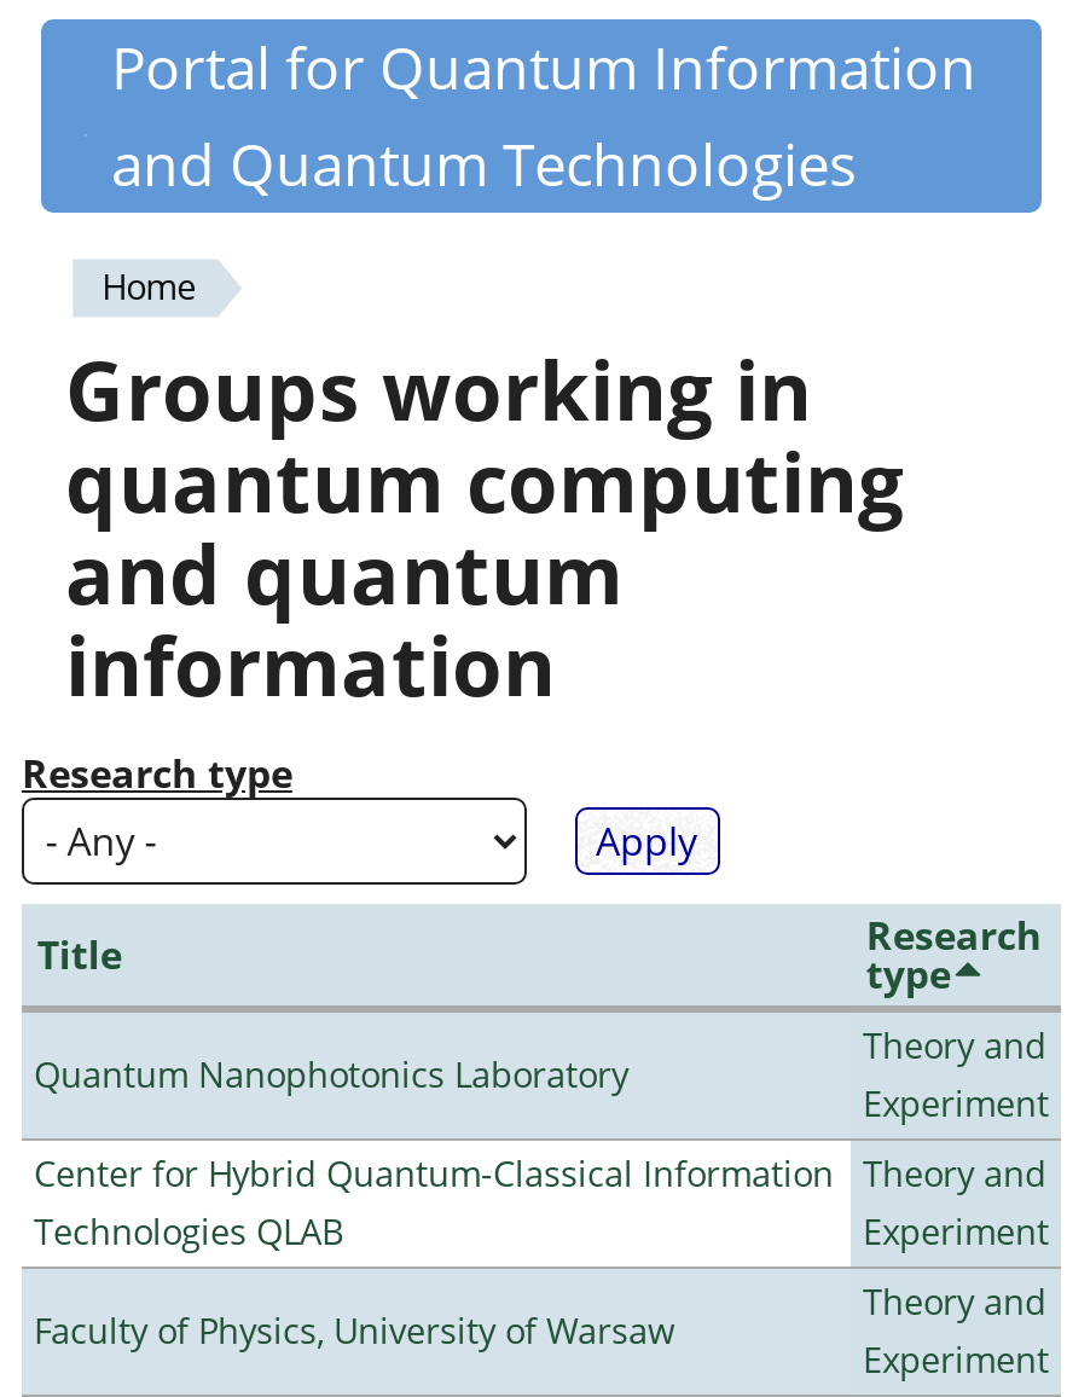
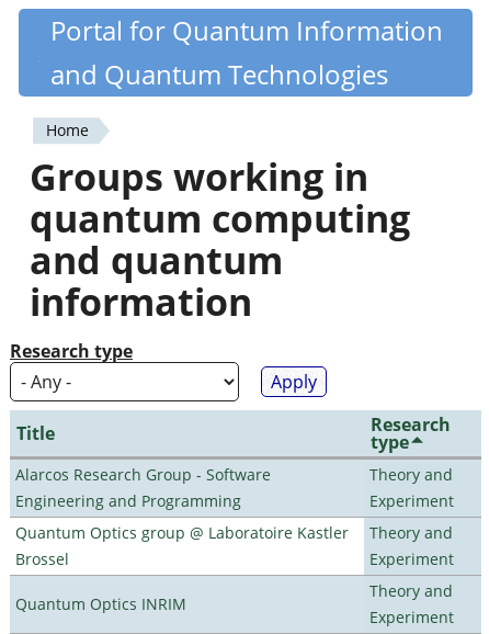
- Quantum Nanophotonics Laboratory
+ Alarcos Research Group - Software
+ Engineering and Programming

- Center for Hybrid Quantum-Classical Information
- Technologies QLAB
+ Quantum Optics group @ Laboratoire Kastler
+ Brossel

- Faculty of Physics, University of Warsaw
+ Quantum Optics INRIM
